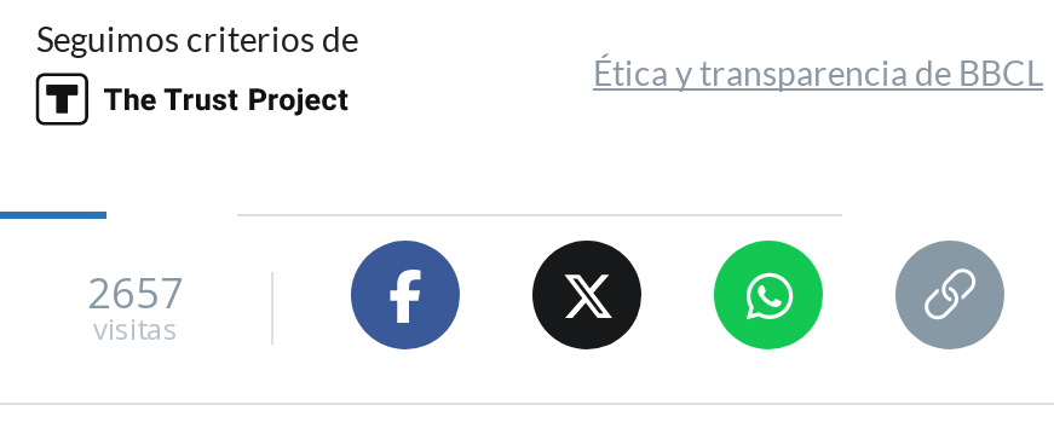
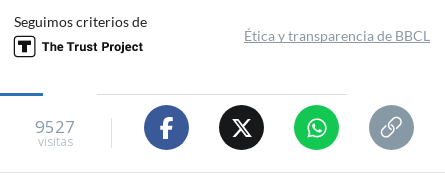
- 2657
+ 9527
